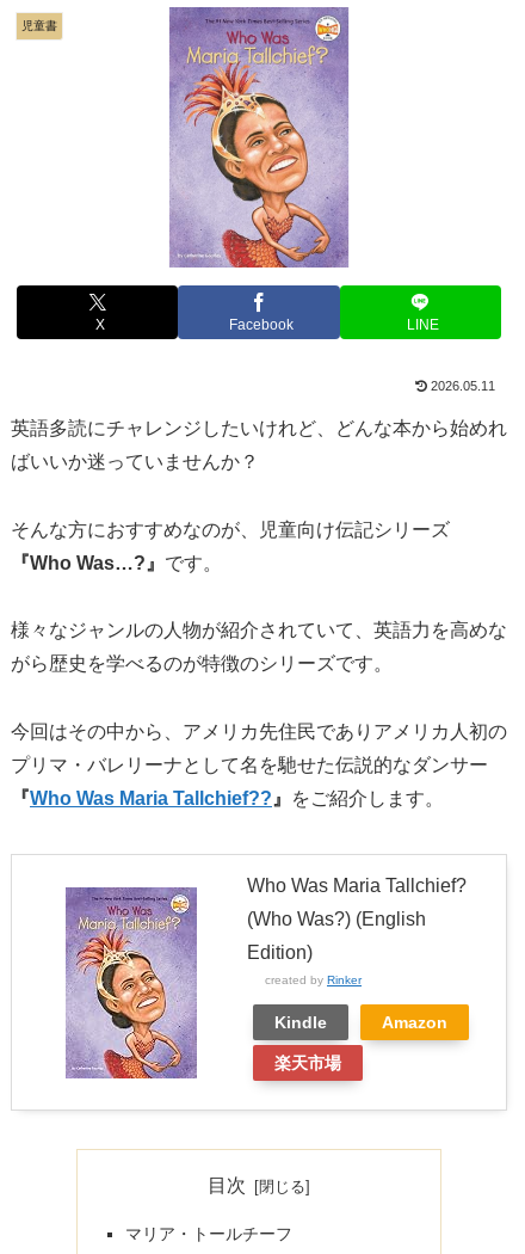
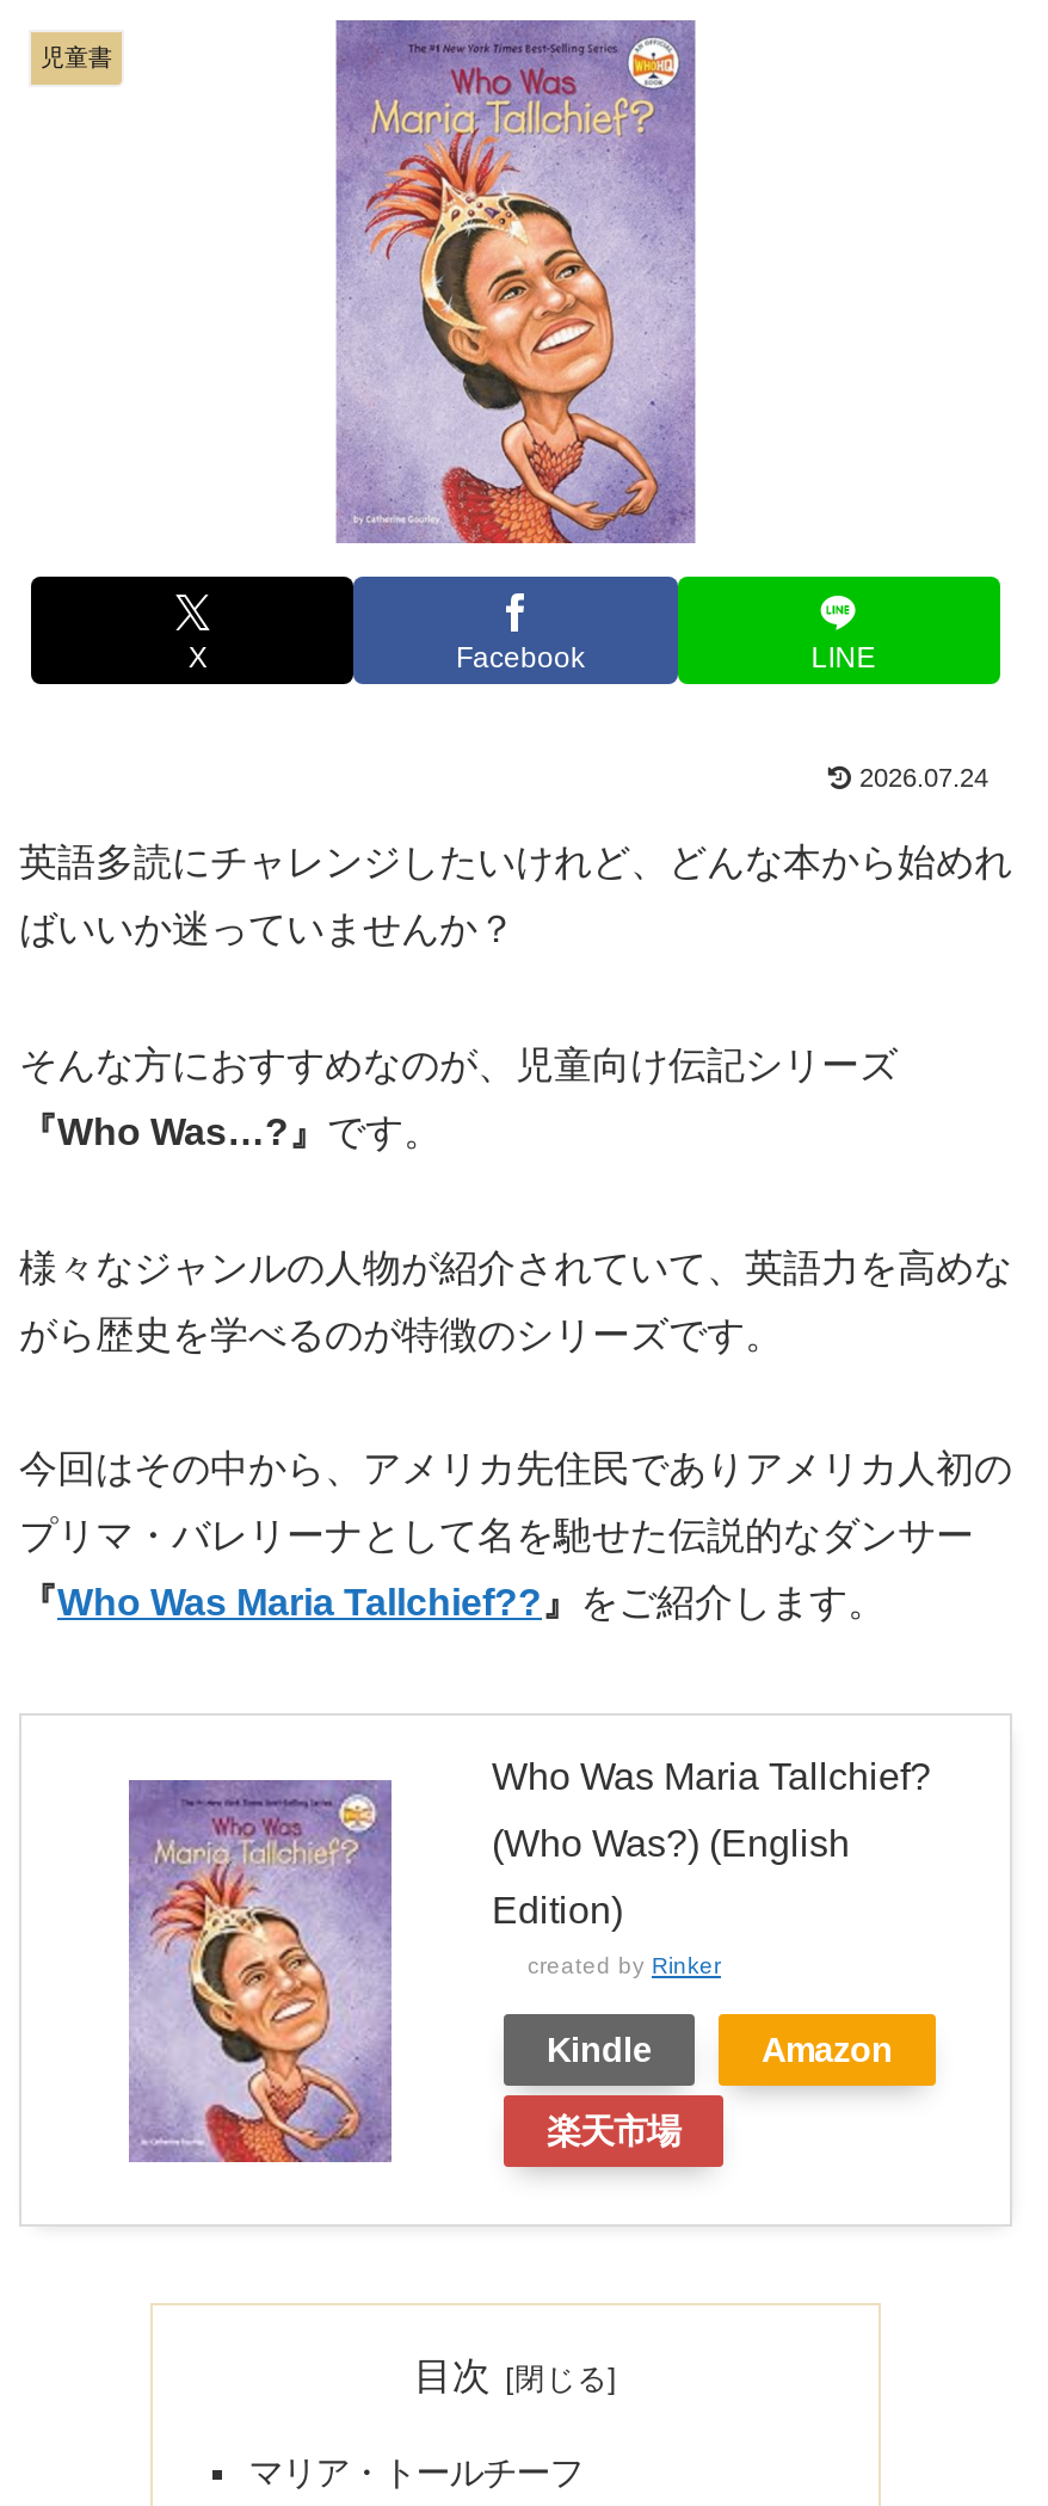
- 2026.05.11
+ 2026.07.24
